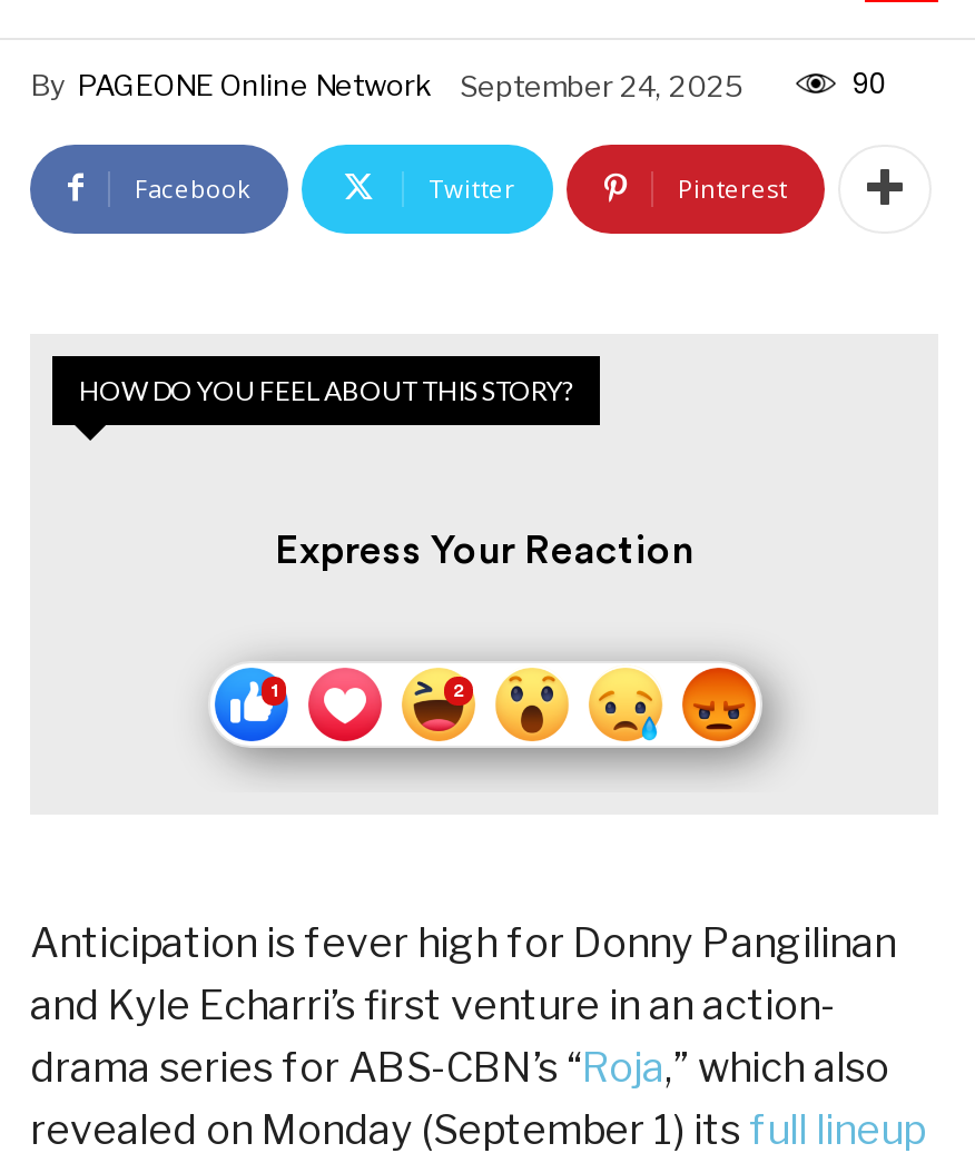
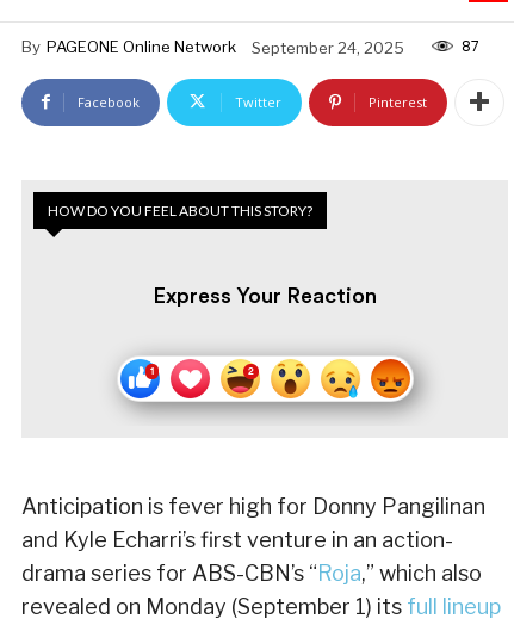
- 90
+ 87
